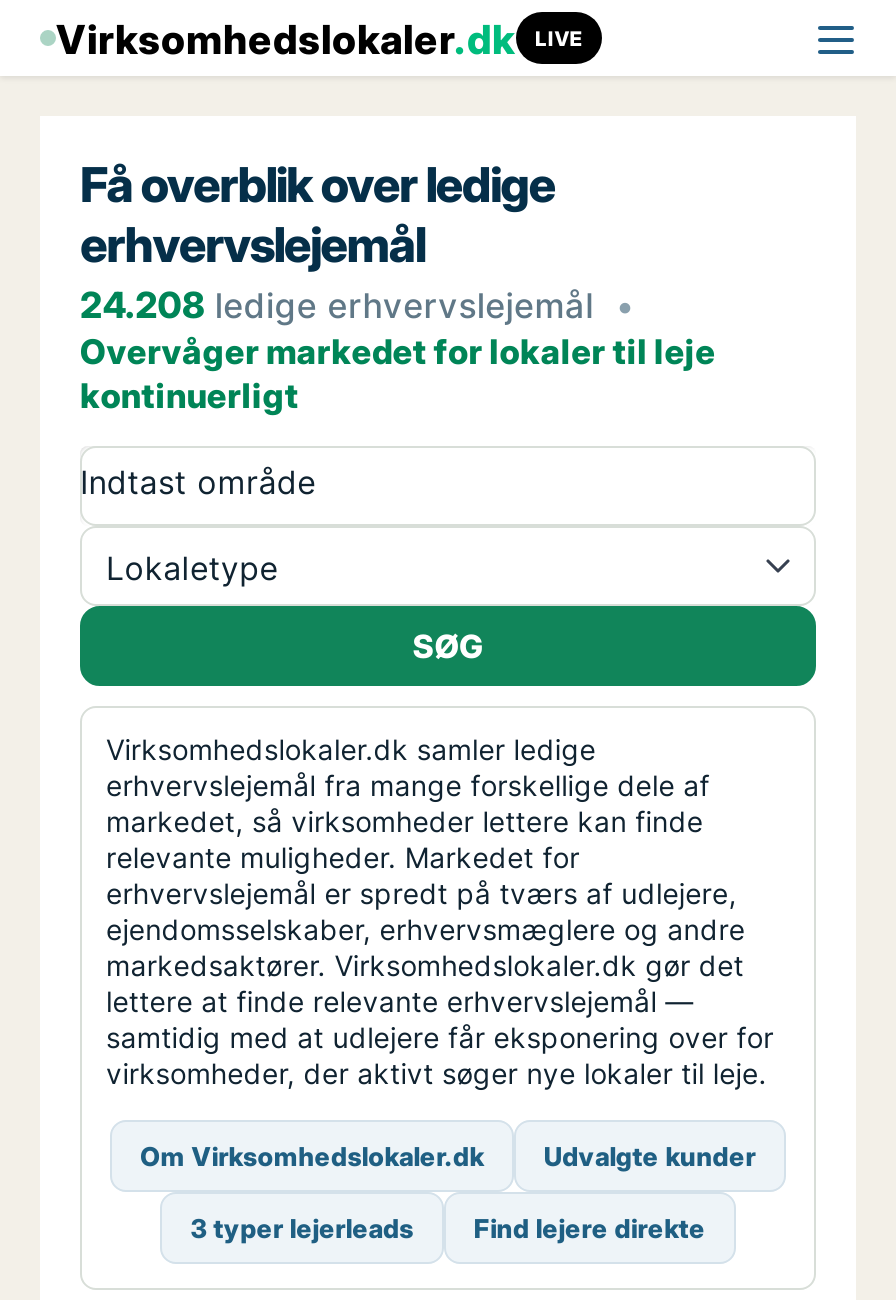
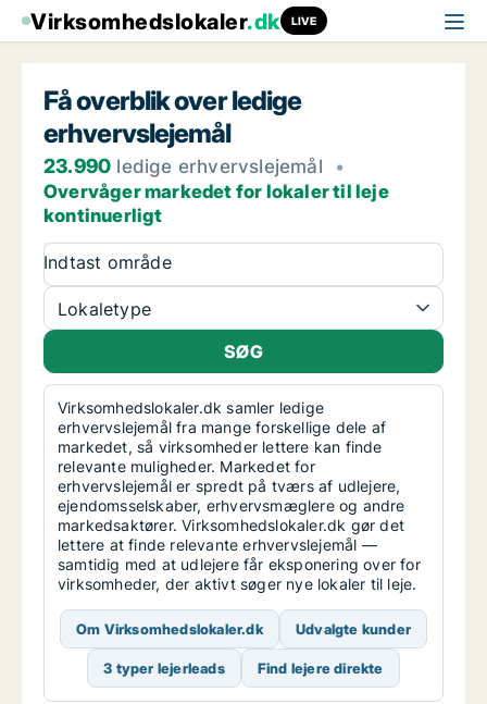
- 24.208 ledige erhvervslejemål •
+ 23.990 ledige erhvervslejemål •
